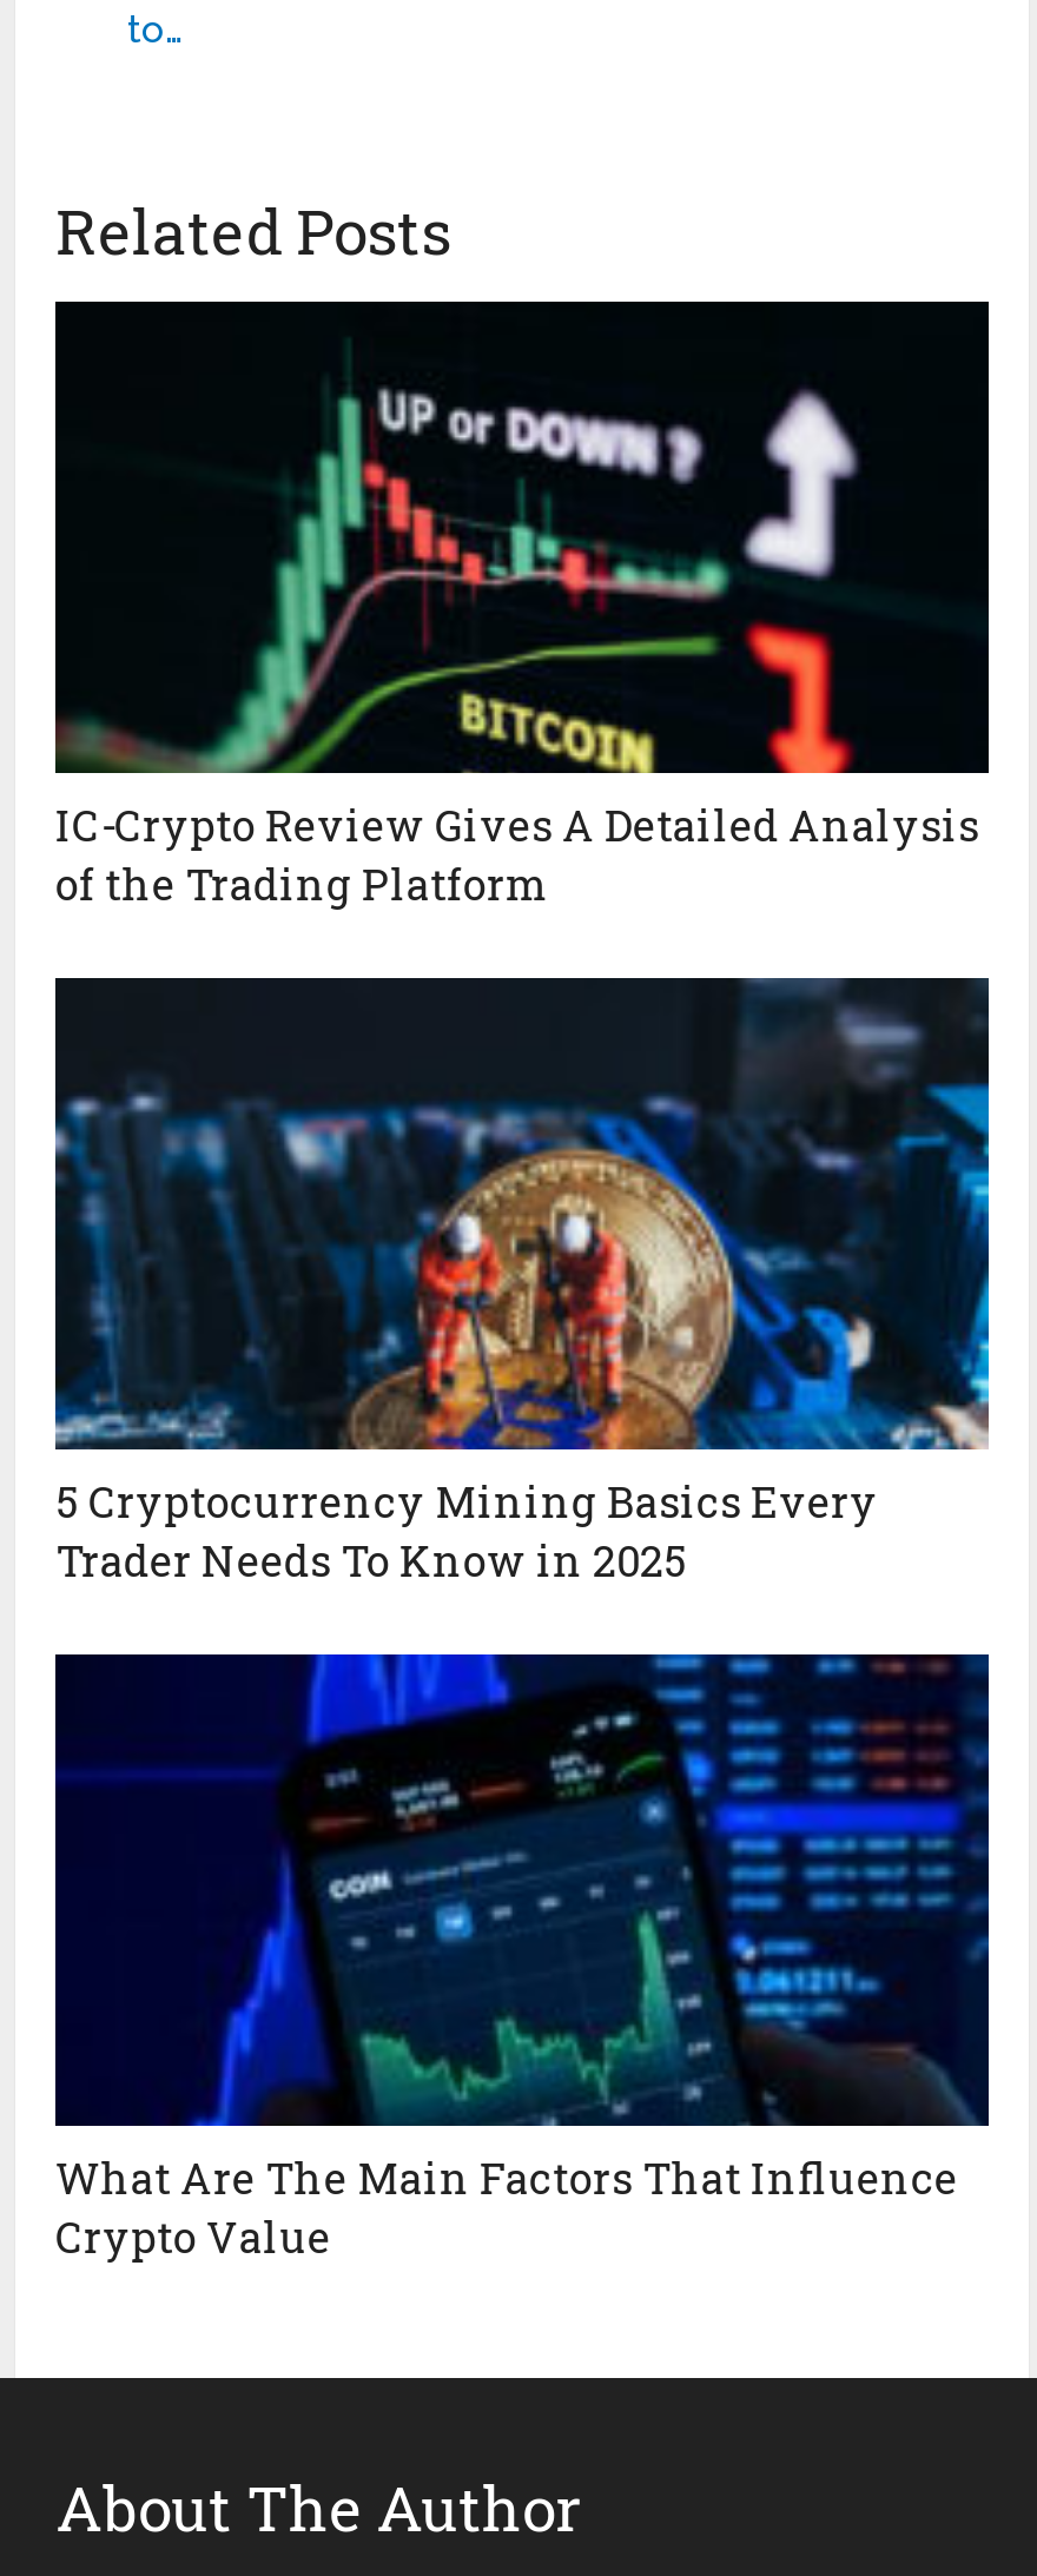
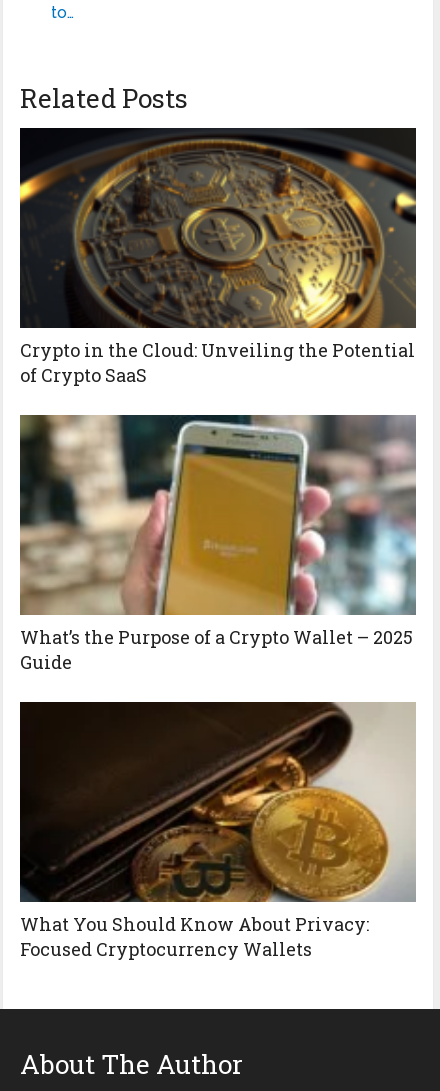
- [image]
- IC-Crypto Review Gives A Detailed Analysis
- of the Trading Platform
+ [image]
+ Crypto in the Cloud: Unveiling the Potential
+ of Crypto SaaS

- [image]
- 5 Cryptocurrency Mining Basics Every
- Trader Needs To Know in 2025
+ [image]
+ What’s the Purpose of a Crypto Wallet – 2025
+ Guide

- [image]
- What Are The Main Factors That Influence
- Crypto Value
+ [image]
+ What You Should Know About Privacy:
+ Focused Cryptocurrency Wallets
